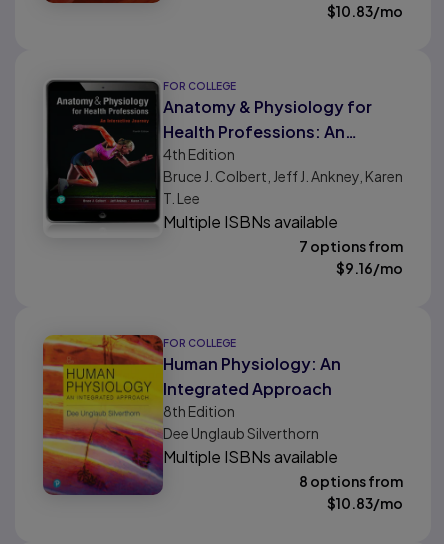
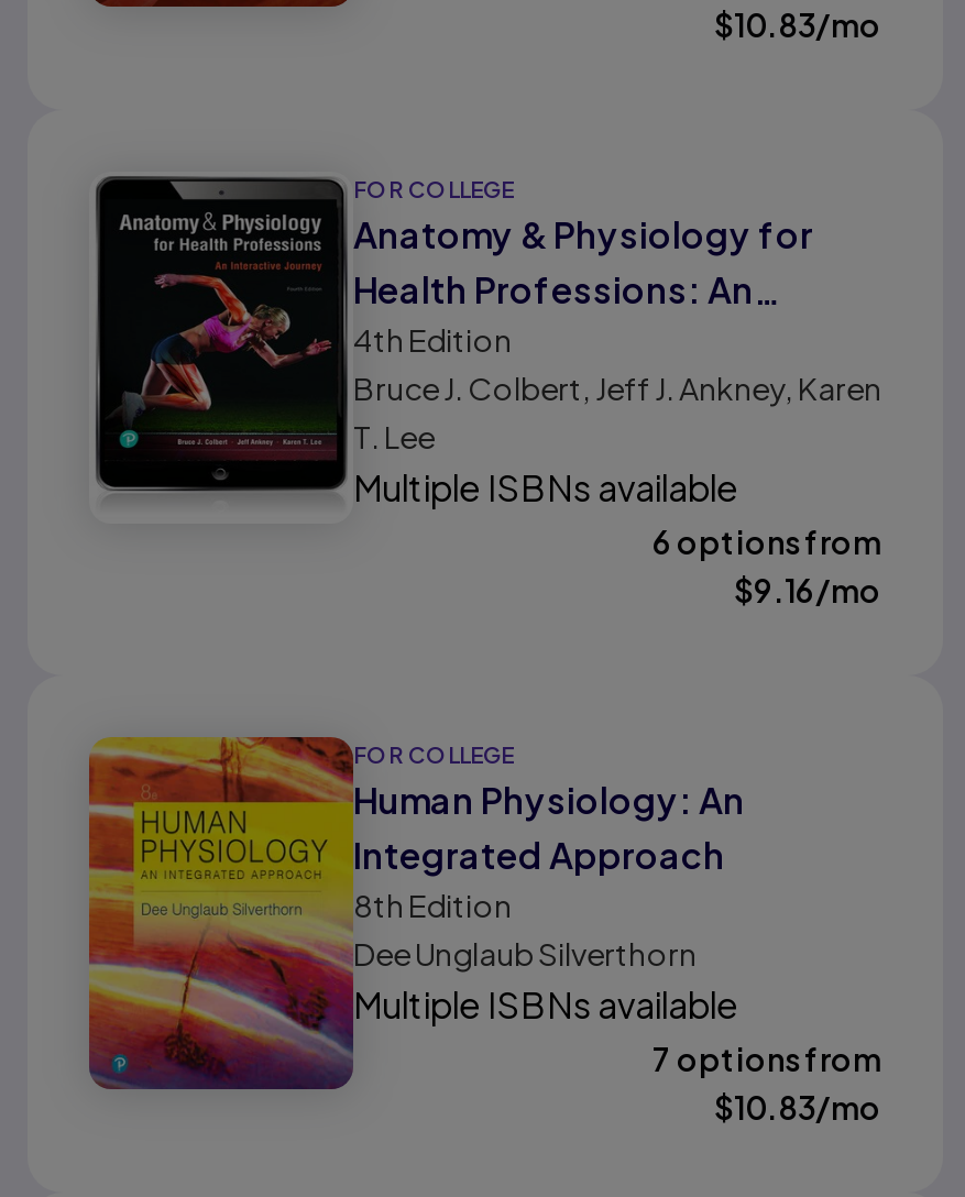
- 7 options from
+ 6 options from

- 8 options from
+ 7 options from
